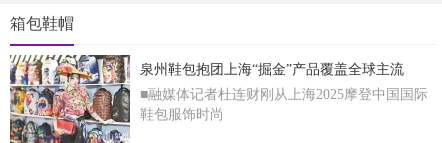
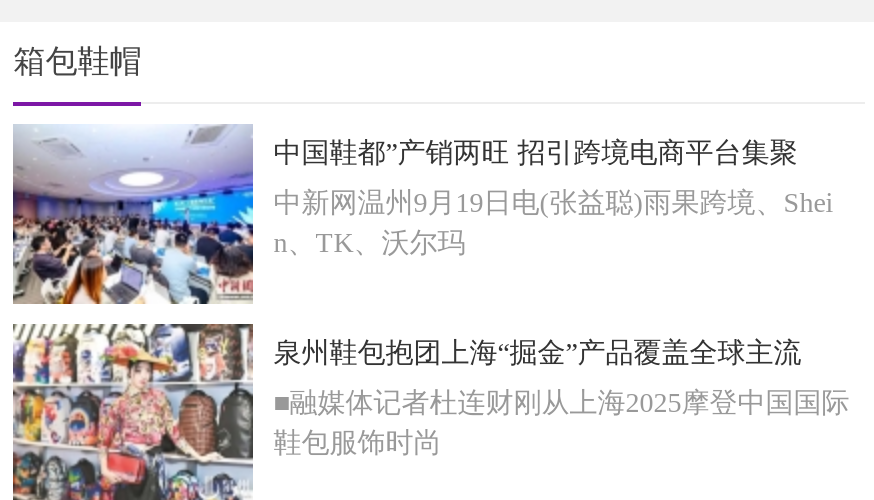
+ [image]
+ 中国鞋都”产销两旺 招引跨境电商平台集聚
+ 中新网温州9月19日电(张益聪)雨果跨境、Shei
+ n、TK、沃尔玛
